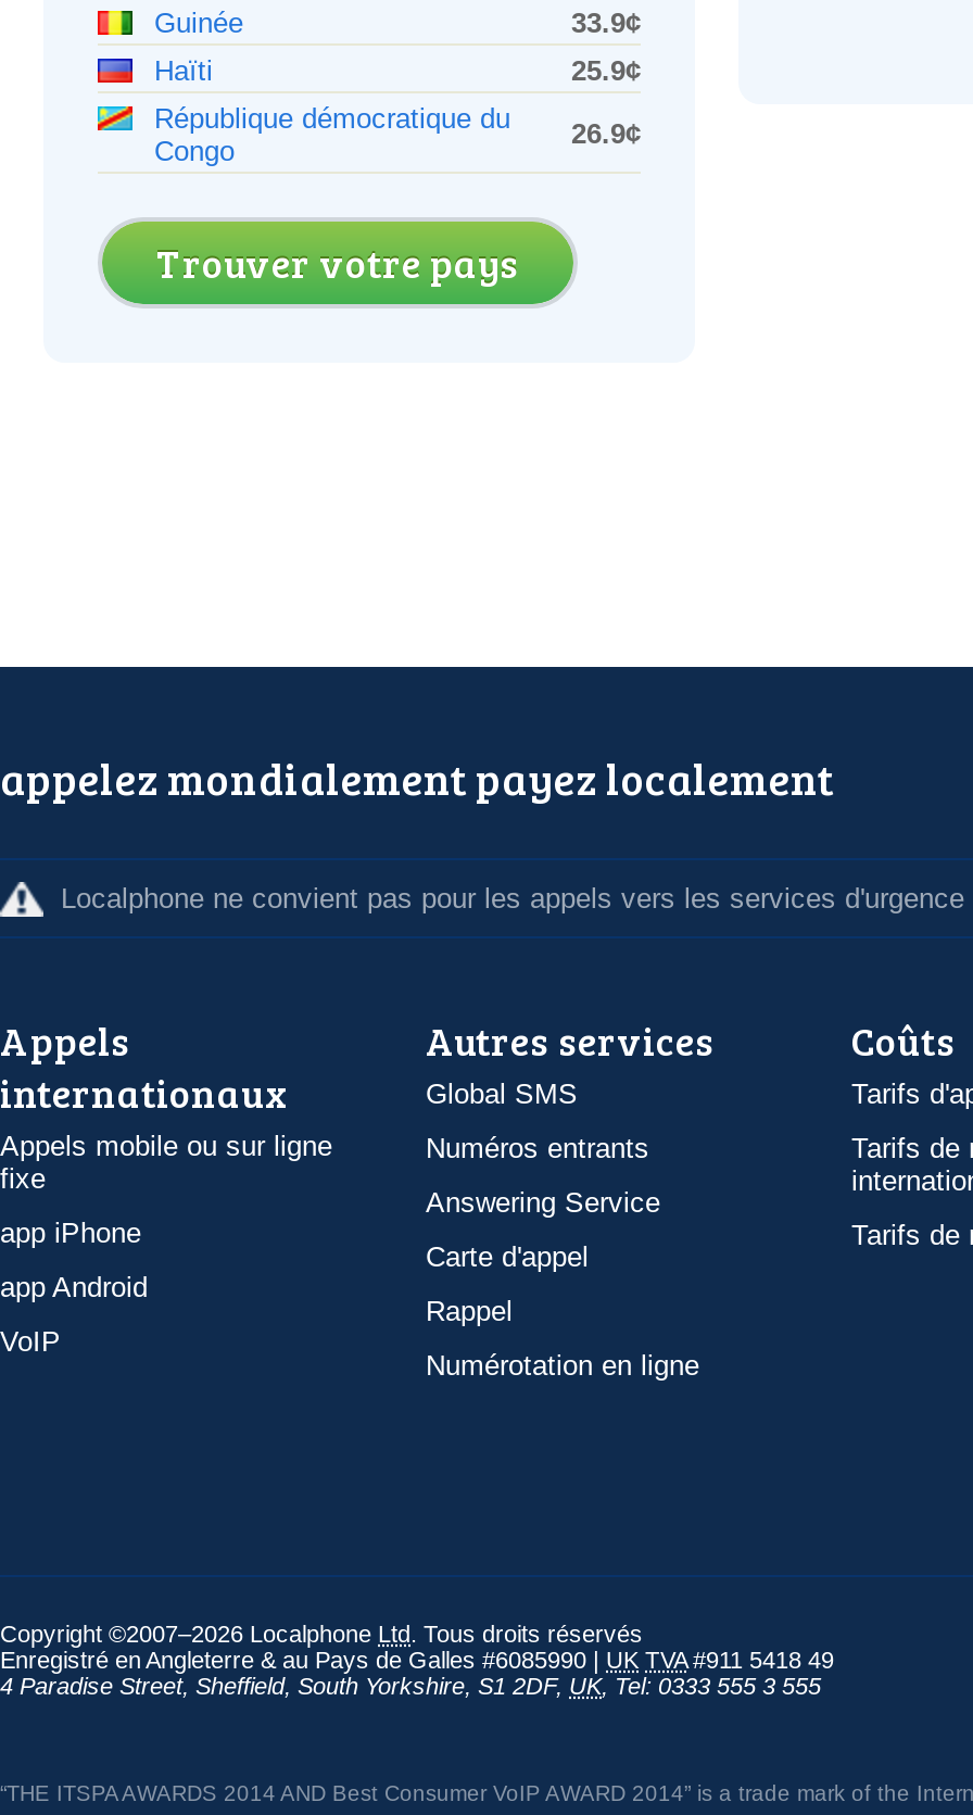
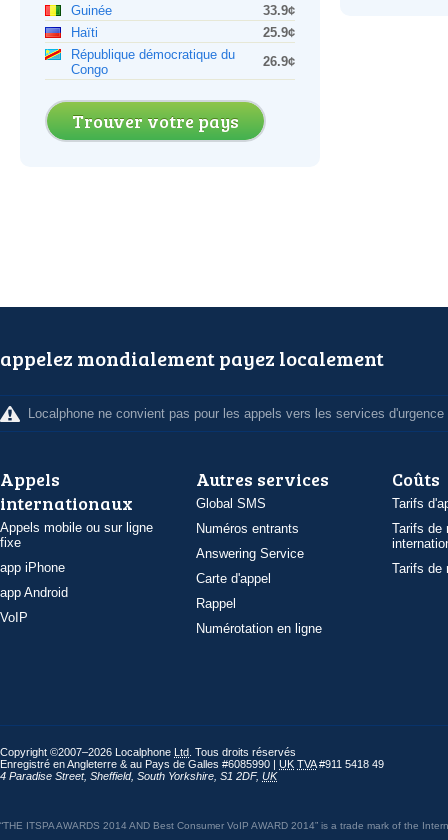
- 4 Paradise Street, Sheffield, South Yorkshire, S1 2DF, UK,Tel: 0333 555 3 555
+ 4 Paradise Street, Sheffield, South Yorkshire, S1 2DF, UK
